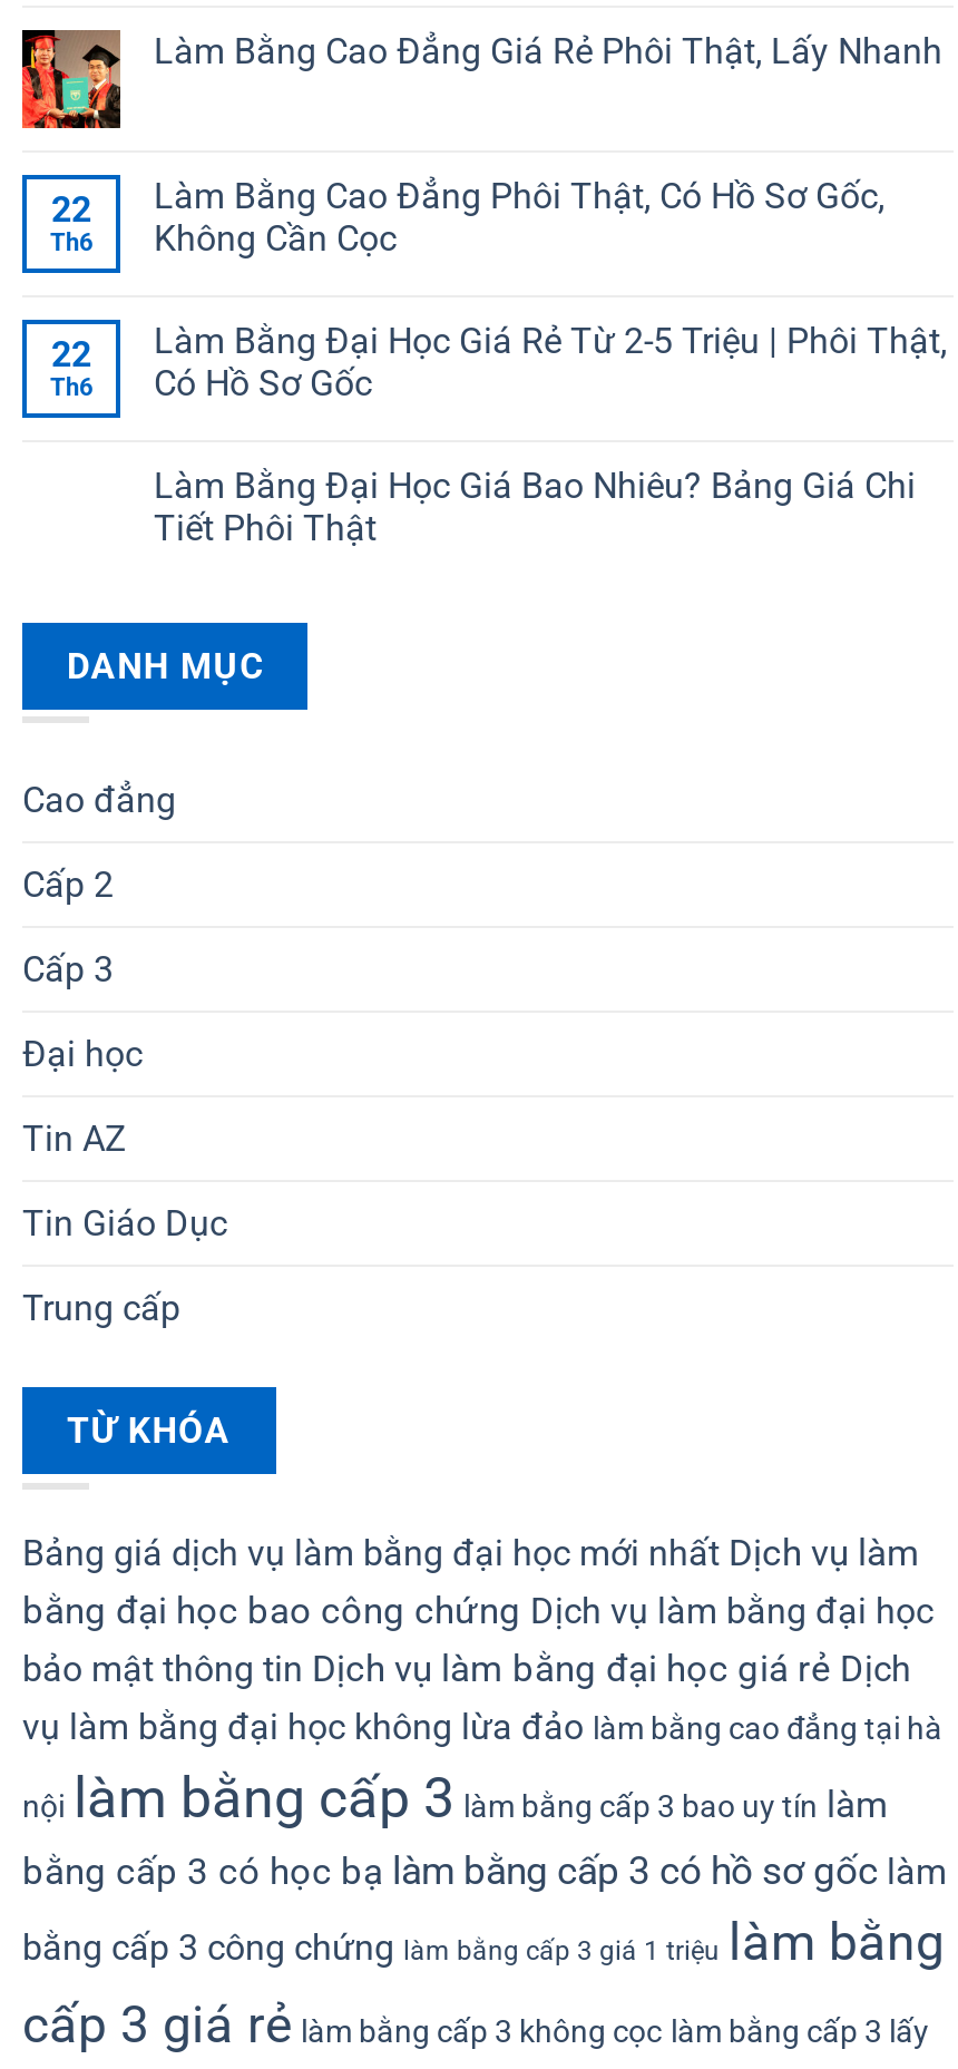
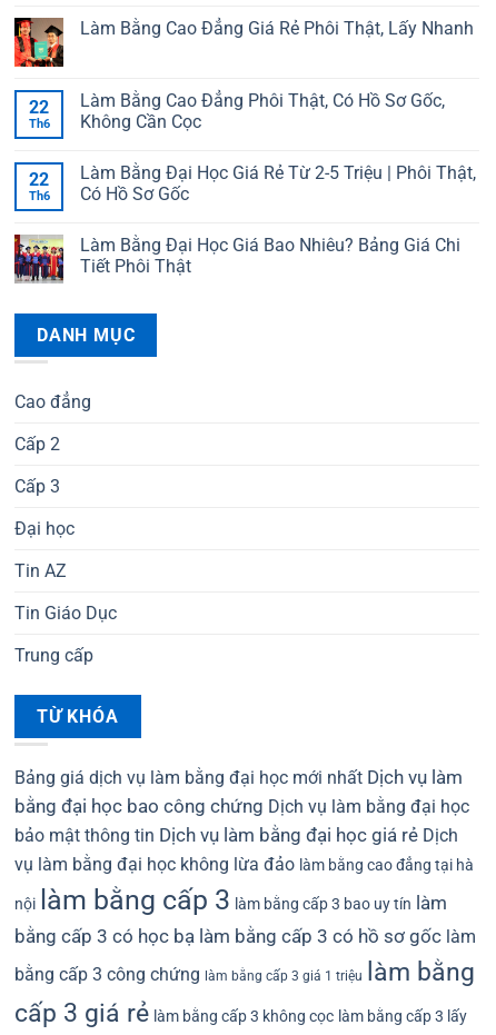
+ [image]
